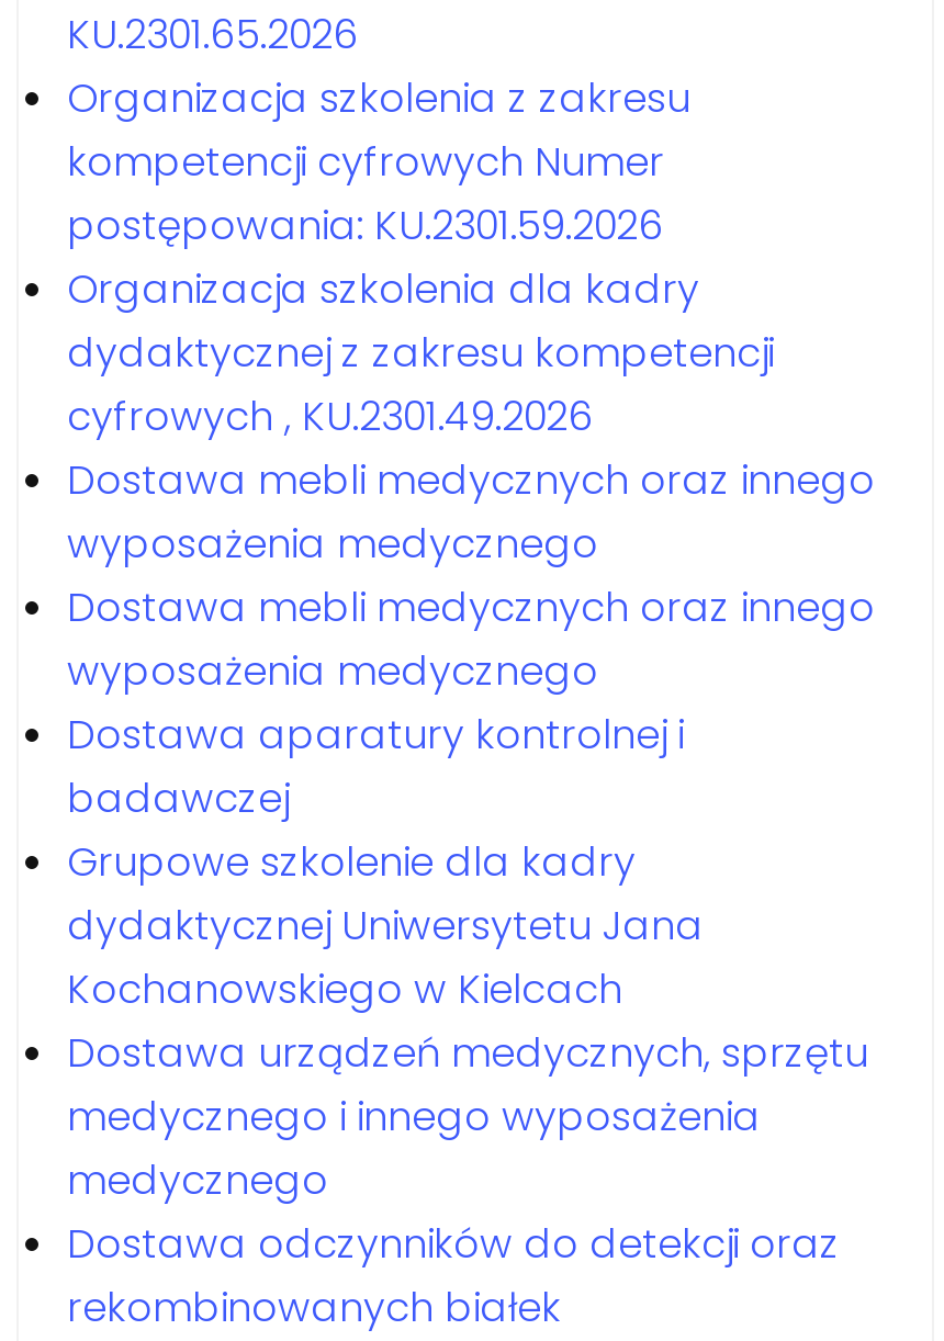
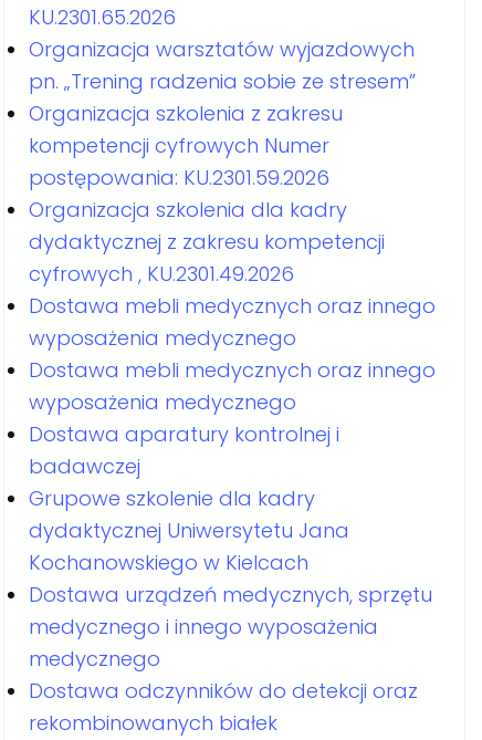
+ Organizacja warsztatów wyjazdowych
+ pn. „Trening radzenia sobie ze stresem”
